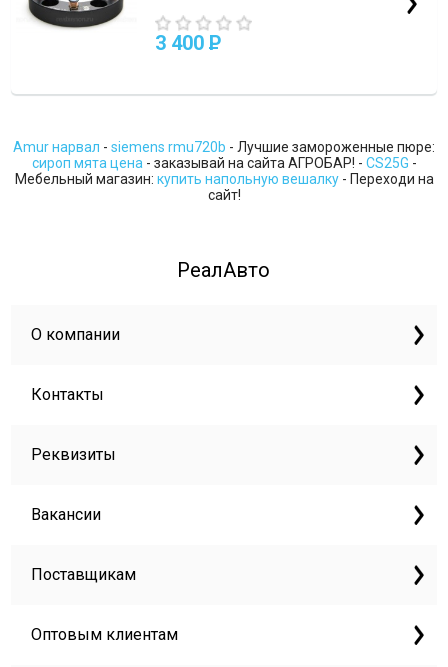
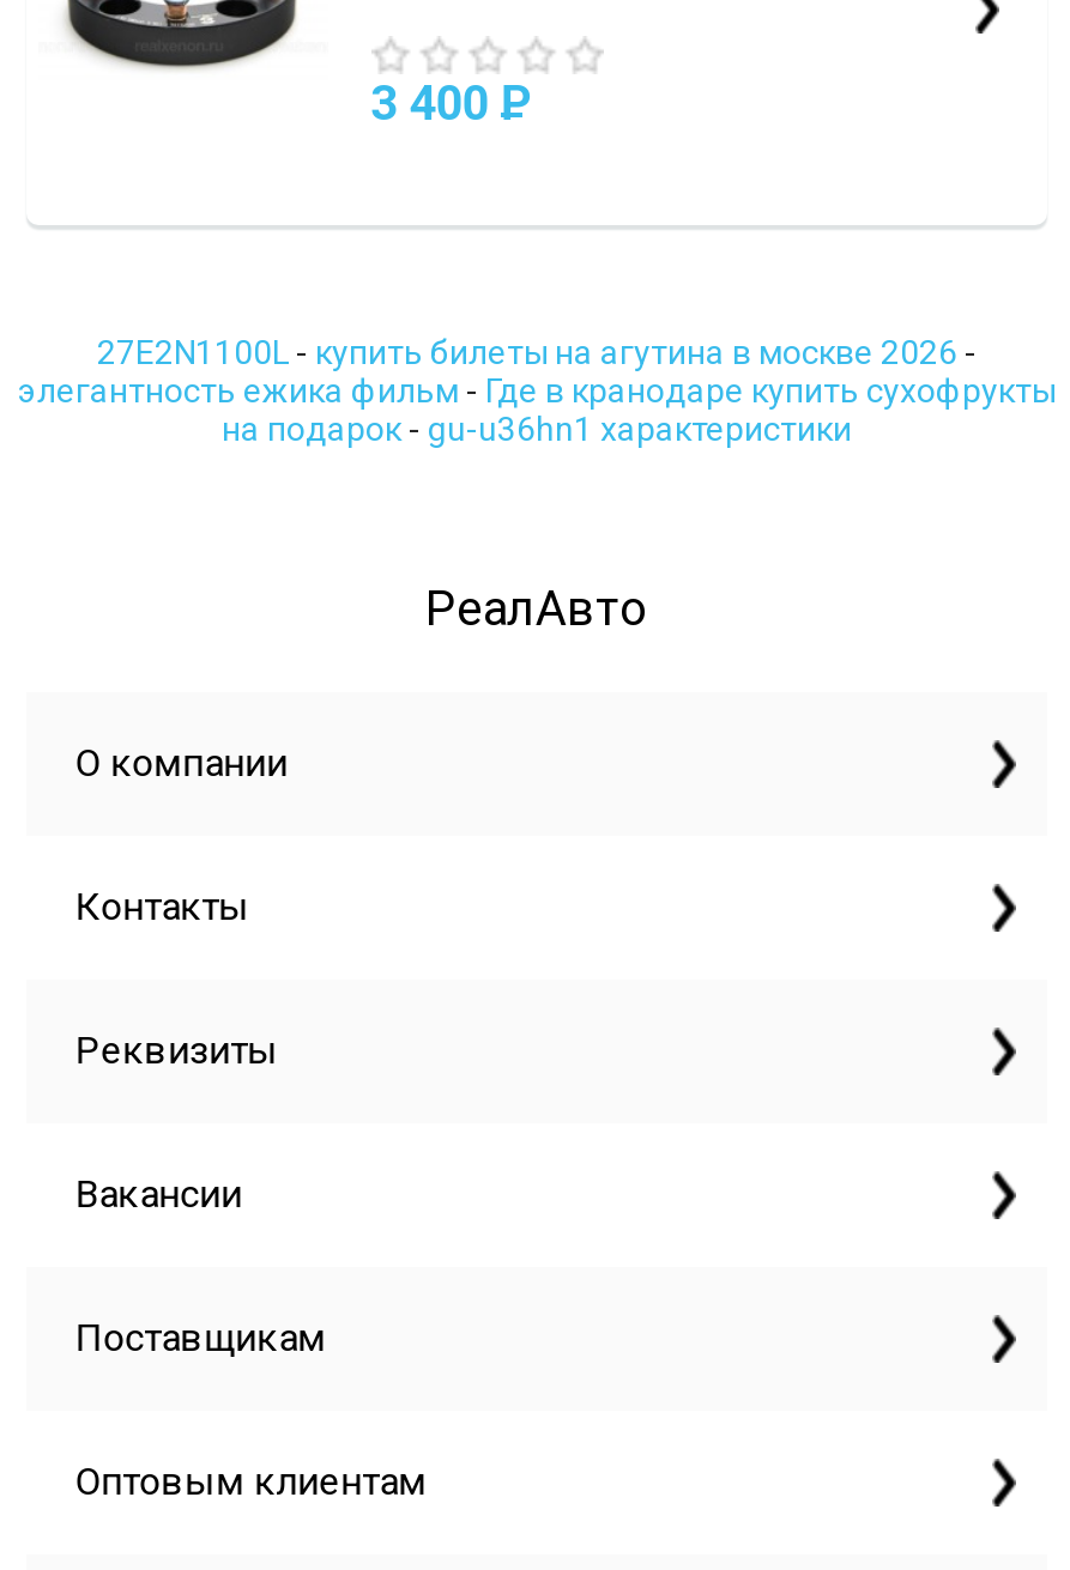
- Amur нарвал - siemens rmu720b - Лучшие замороженные пюре:
- сироп мята цена - заказывай на сайта АГРОБАР! - CS25G -
- Мебельный магазин: купить напольную вешалку - Переходи на
- сайт!
+ 27E2N1100L - купить билеты на агутина в москве 2026 -
+ элегантность ежика фильм - Где в кранодаре купить сухофрукты
+ на подарок - gu-u36hn1 характеристики
